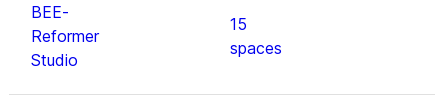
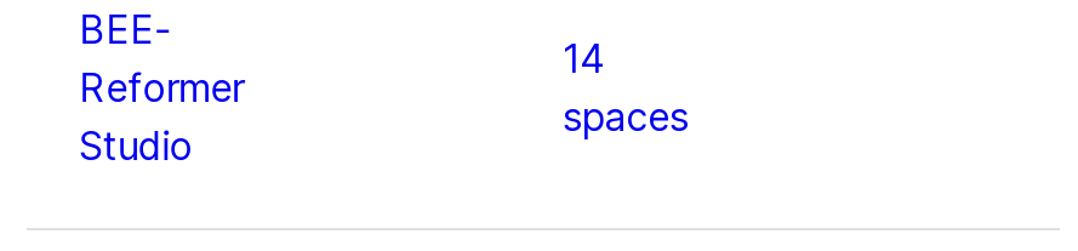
- 15
+ 14
